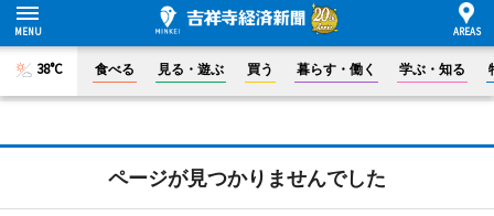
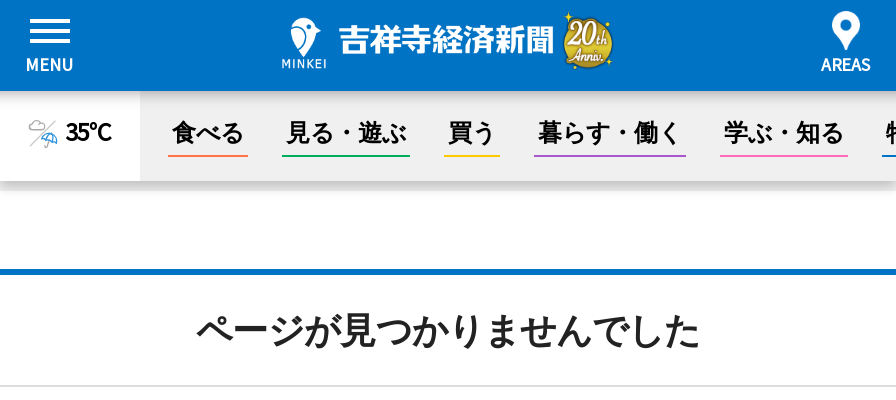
- 38°C
+ 35°C
